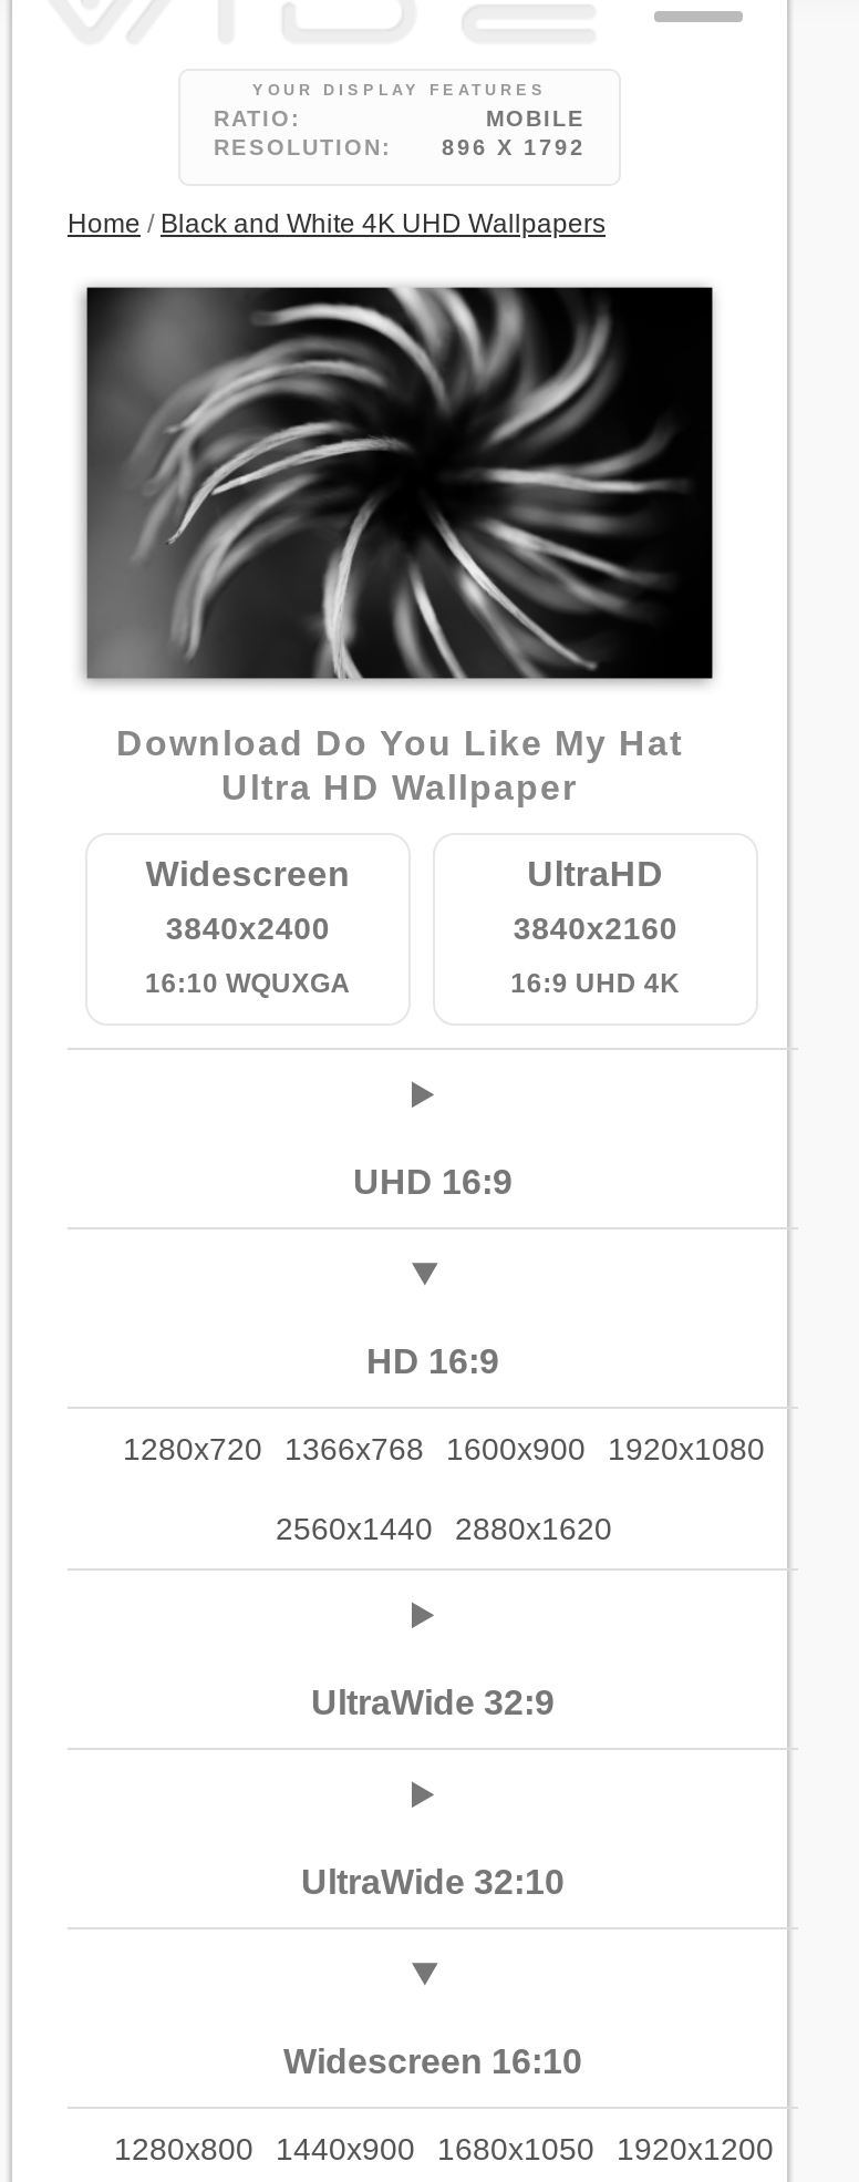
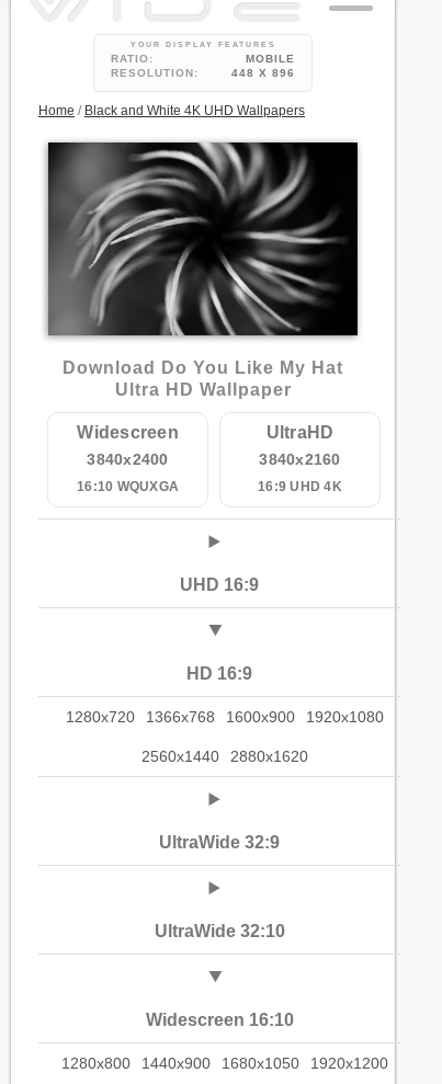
- 896 X 1792
+ 448 X 896
